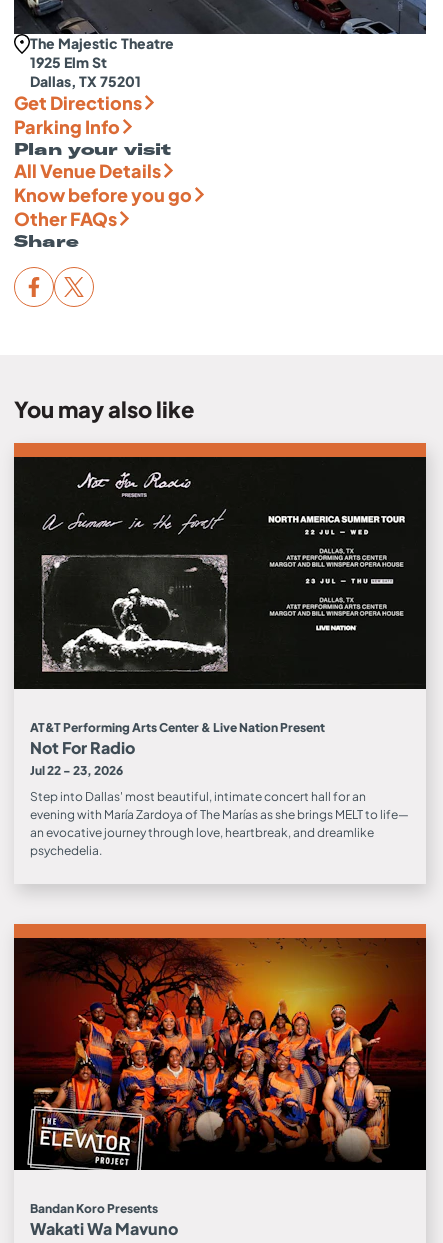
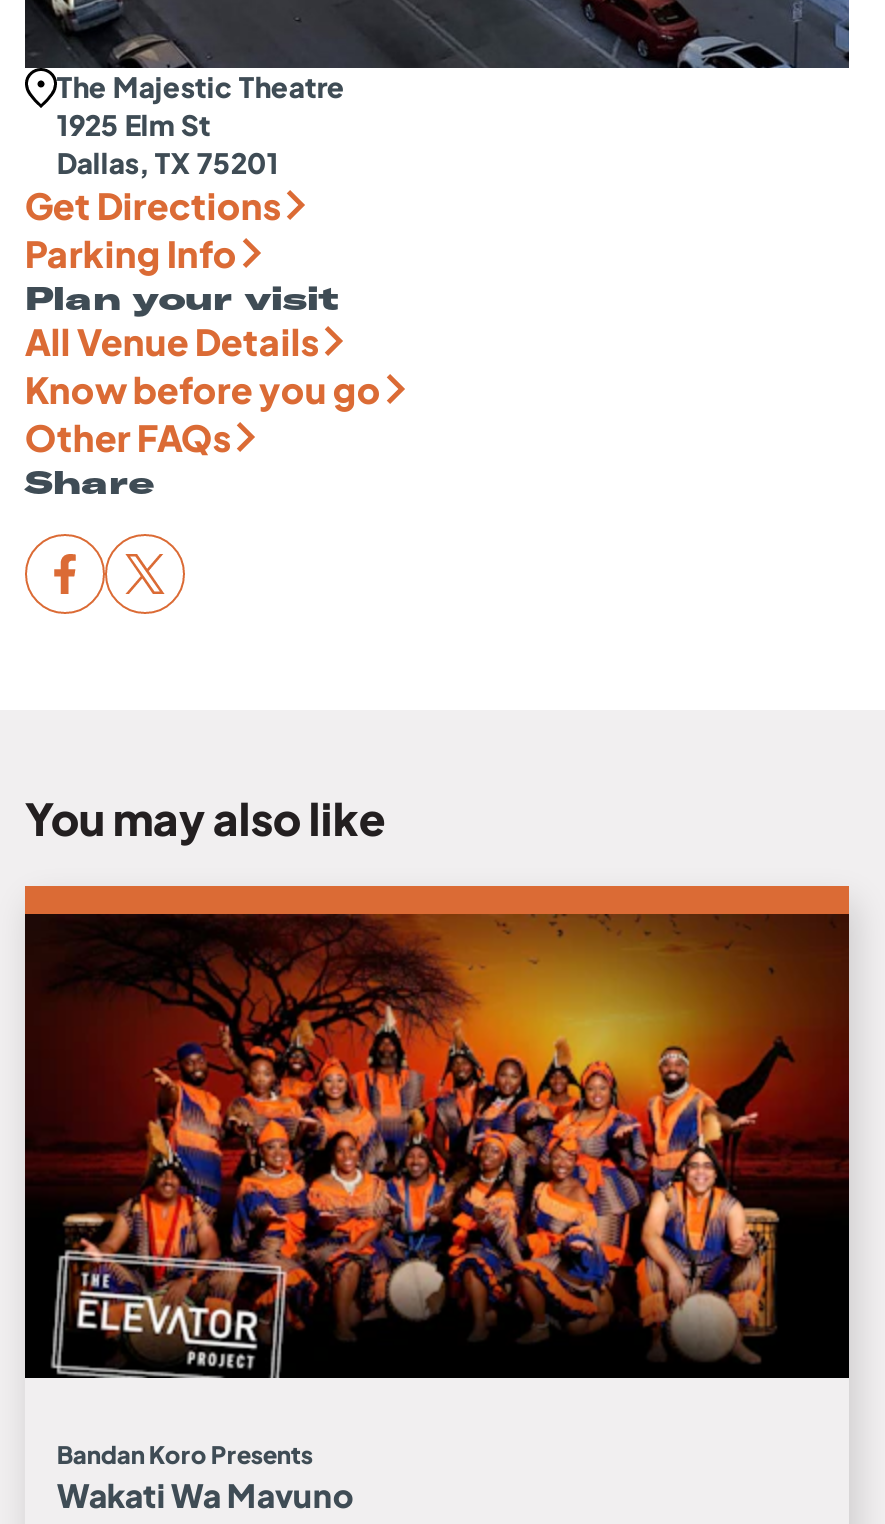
- [image]
- AT&T Performing Arts Center & Live Nation Present
- Not For Radio
- Jul 22 - 23, 2026
- Step into Dallas' most beautiful, intimate concert hall for an
- evening with María Zardoya of The Marías as she brings MELT to life—
- an evocative journey through love, heartbreak, and dreamlike
- psychedelia.
